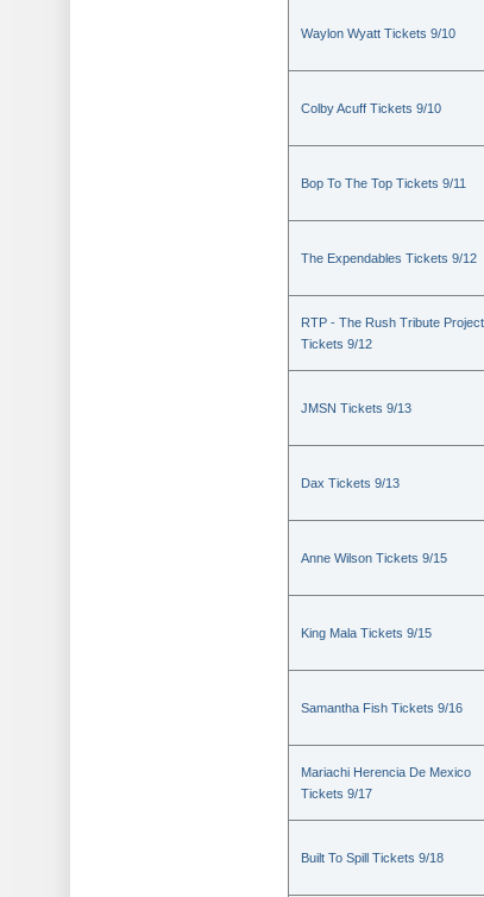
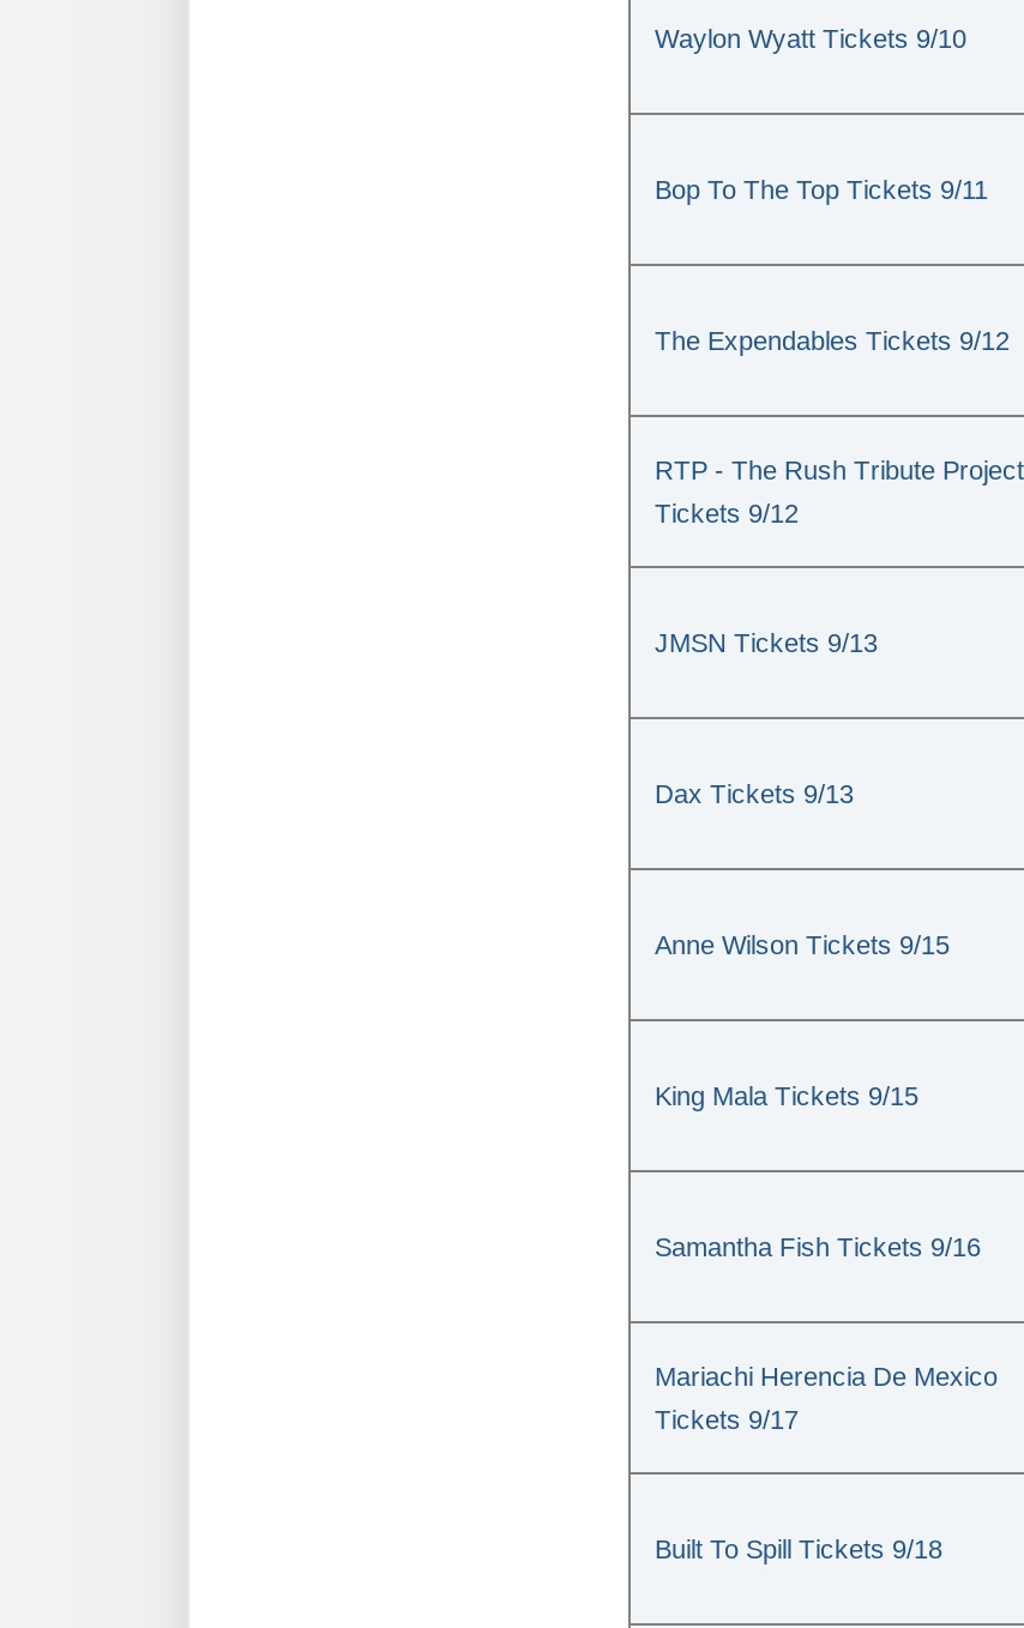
- Colby Acuff Tickets 9/10
